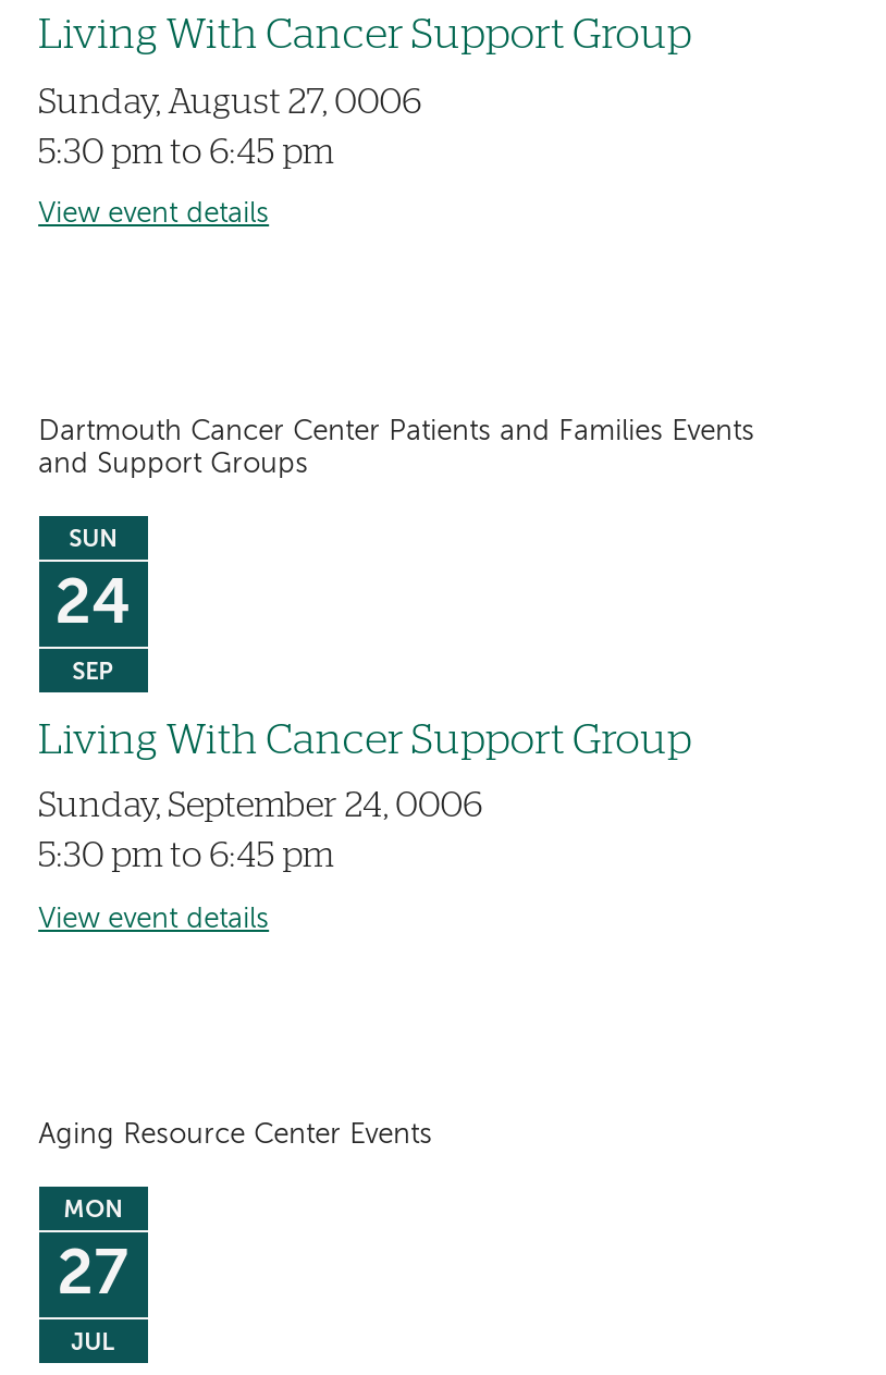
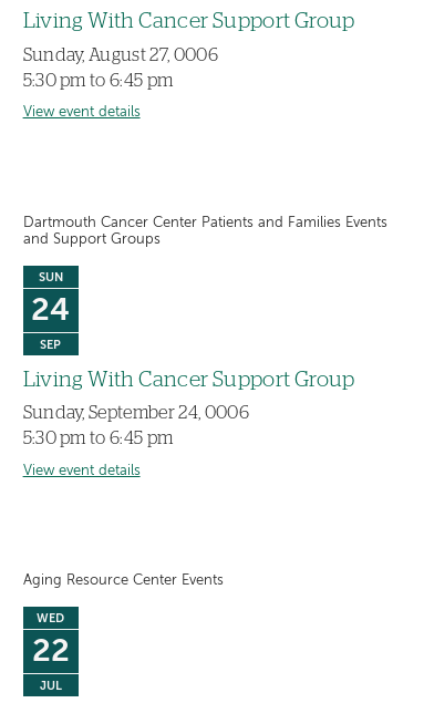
- MON
- 27
+ WED
+ 22
